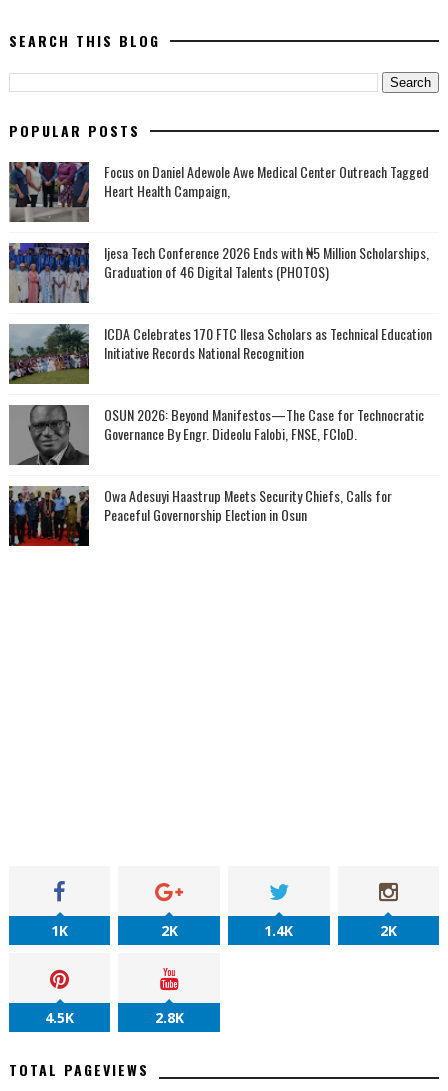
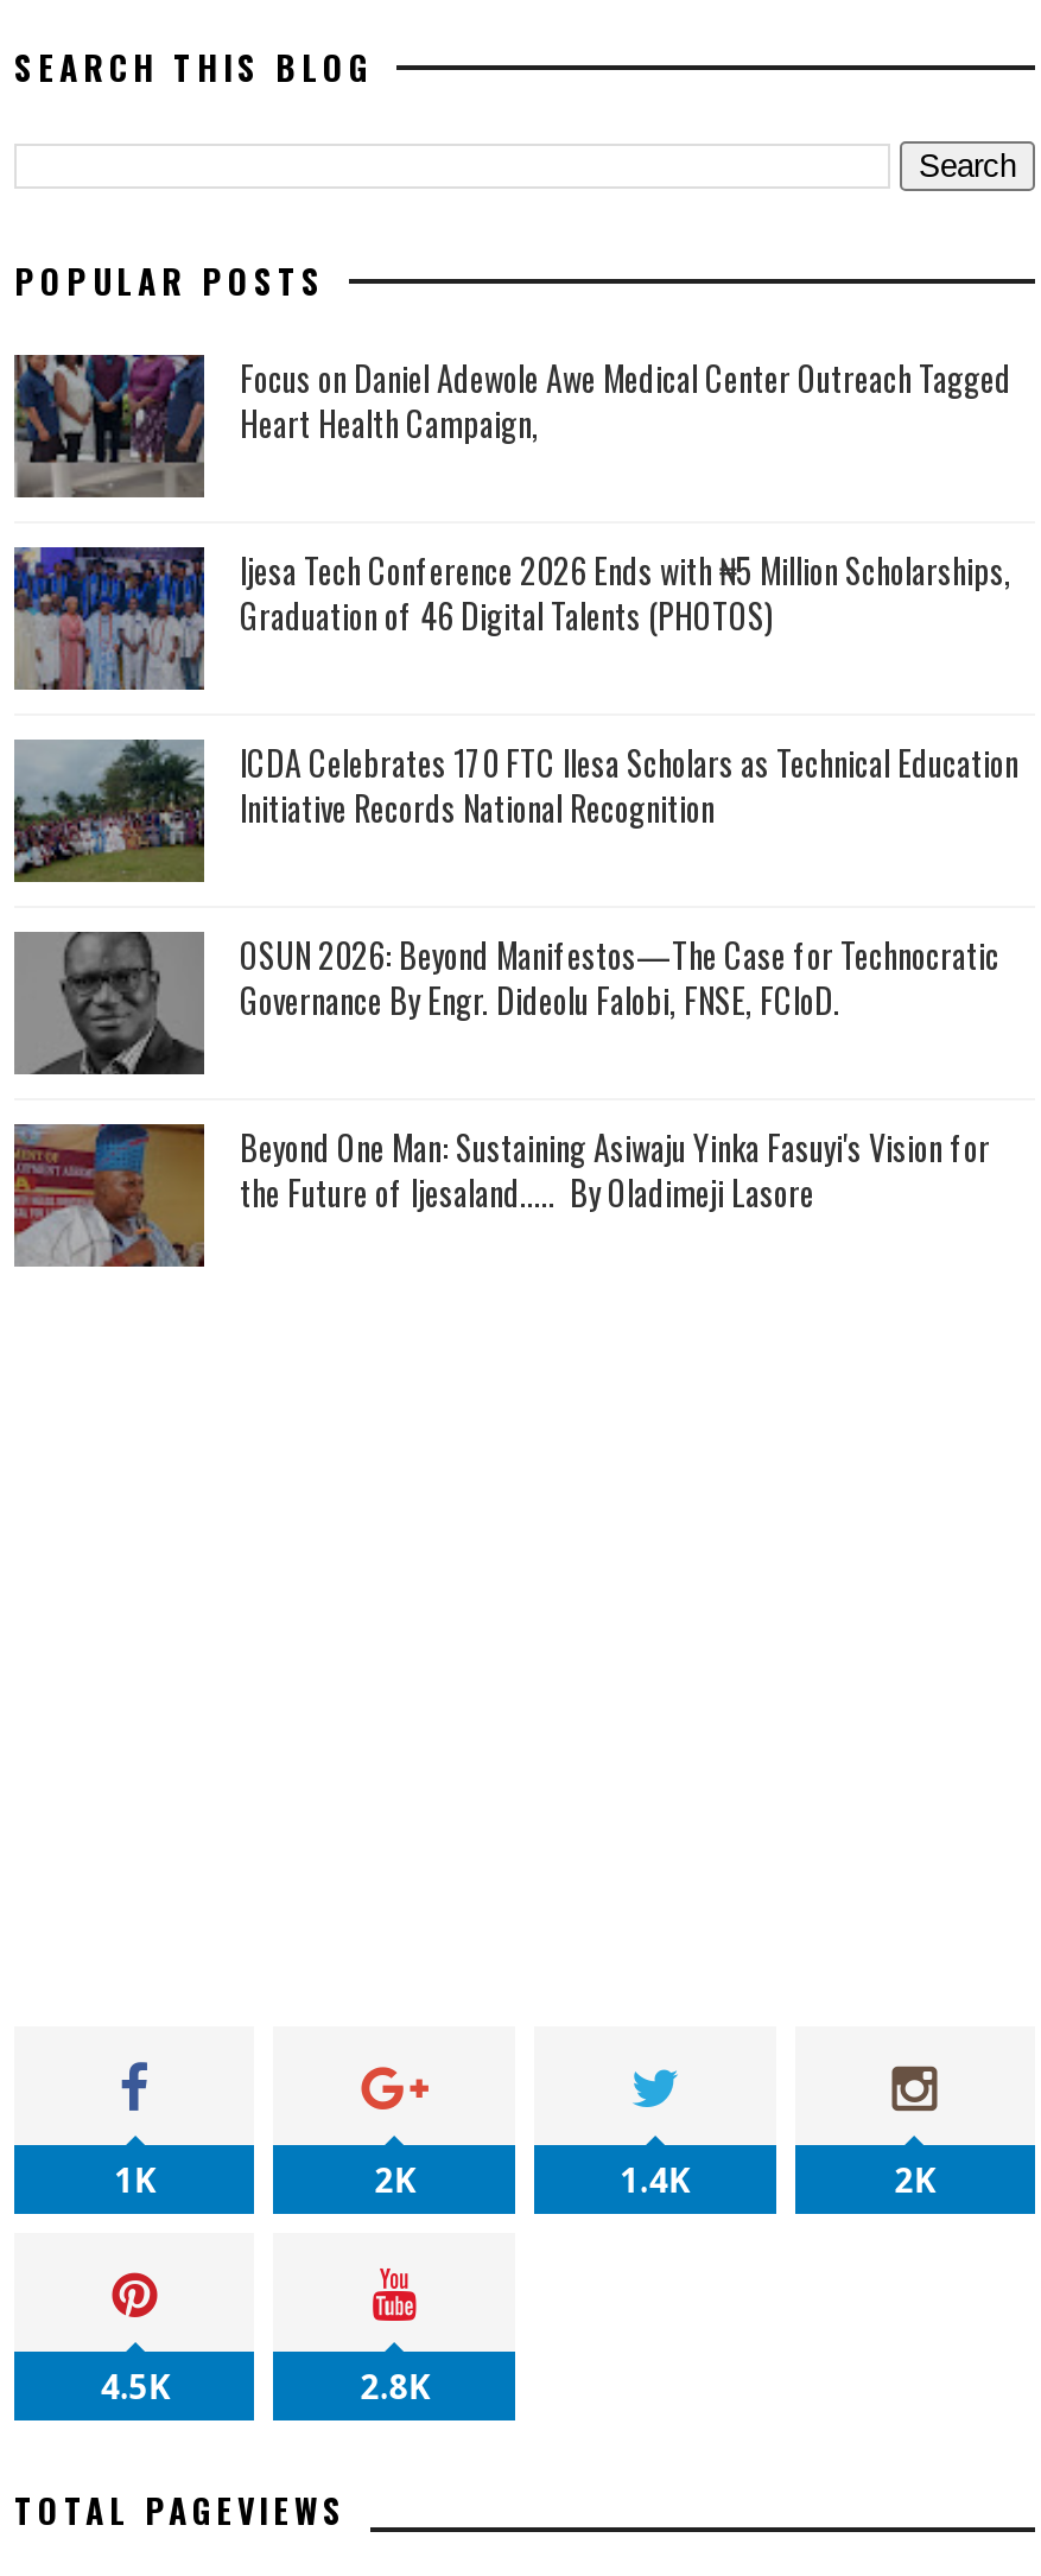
- [image]
- Owa Adesuyi Haastrup Meets Security Chiefs, Calls for
- Peaceful Governorship Election in Osun
+ [image]
+ Beyond One Man: Sustaining Asiwaju Yinka Fasuyi's Vision for
+ the Future of Ijesaland..... By Oladimeji Lasore
